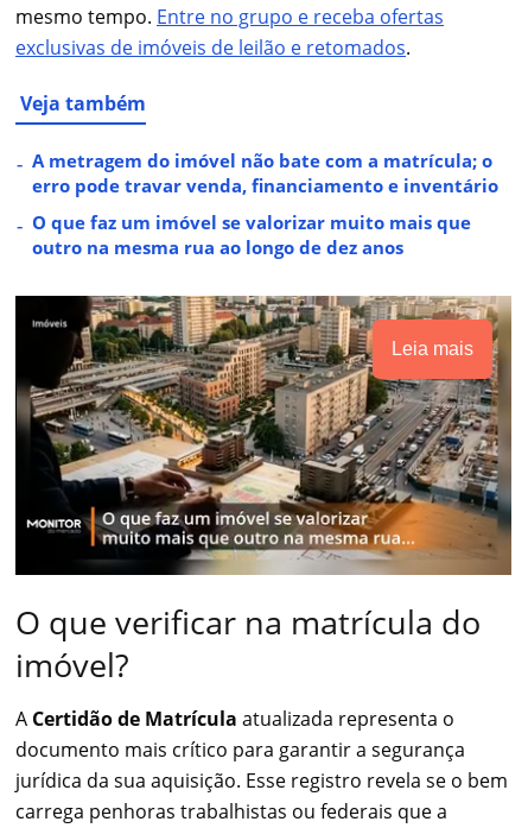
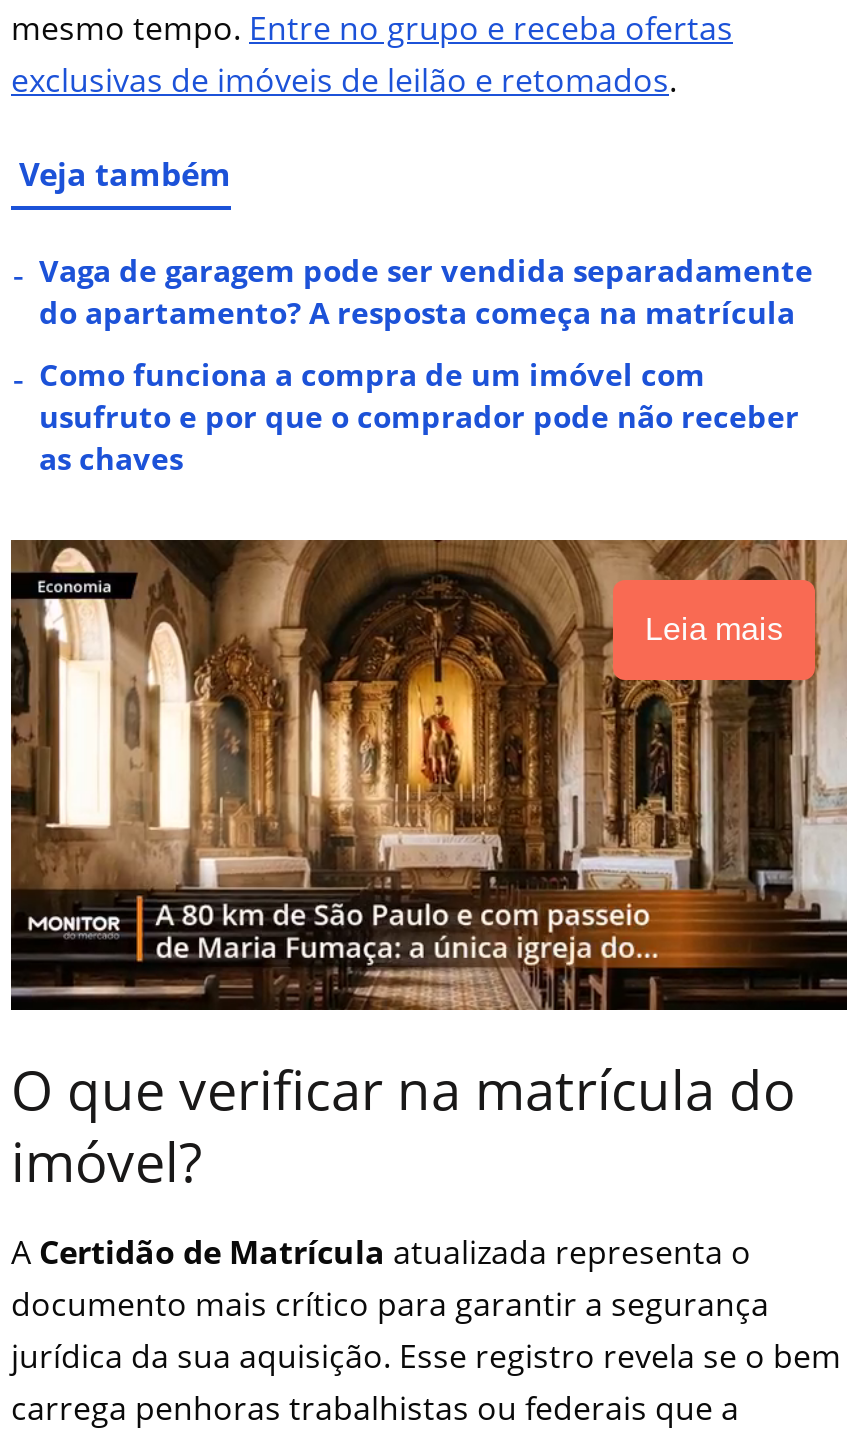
- A metragem do imóvel não bate com a matrícula; o
- erro pode travar venda, financiamento e inventário
+ Vaga de garagem pode ser vendida separadamente
+ do apartamento? A resposta começa na matrícula

- O que faz um imóvel se valorizar muito mais que
- outro na mesma rua ao longo de dez anos
+ Como funciona a compra de um imóvel com
+ usufruto e por que o comprador pode não receber
+ as chaves

- [image]
+ [image]
